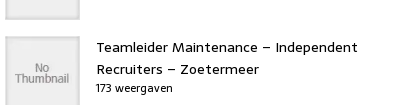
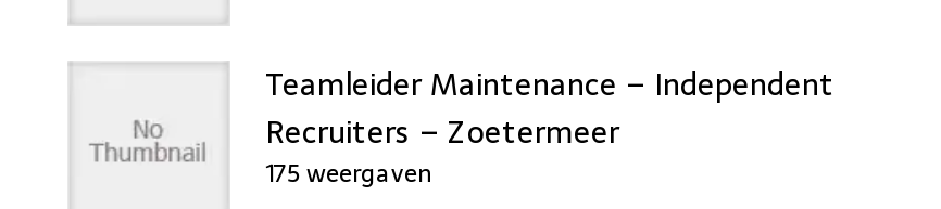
- 173 weergaven
+ 175 weergaven
